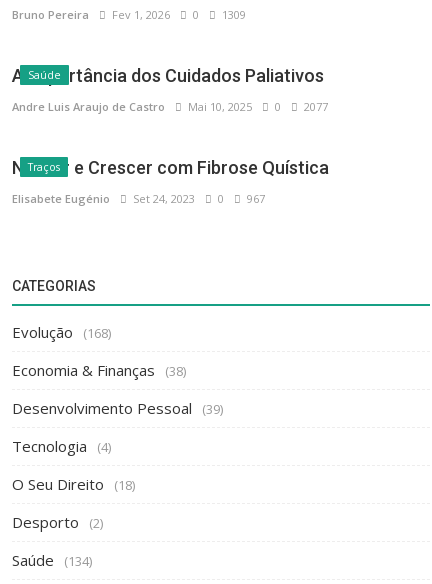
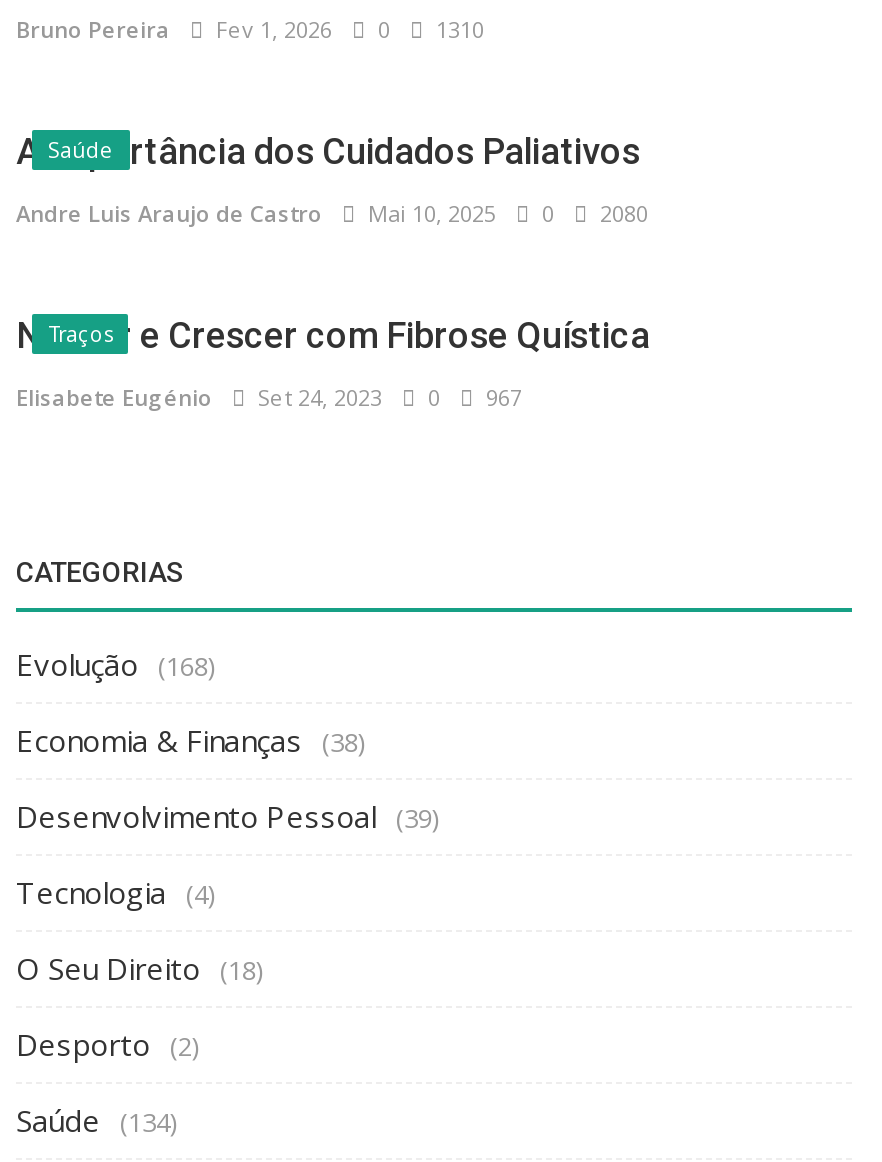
- 1309
+ 1310

- 2077
+ 2080
